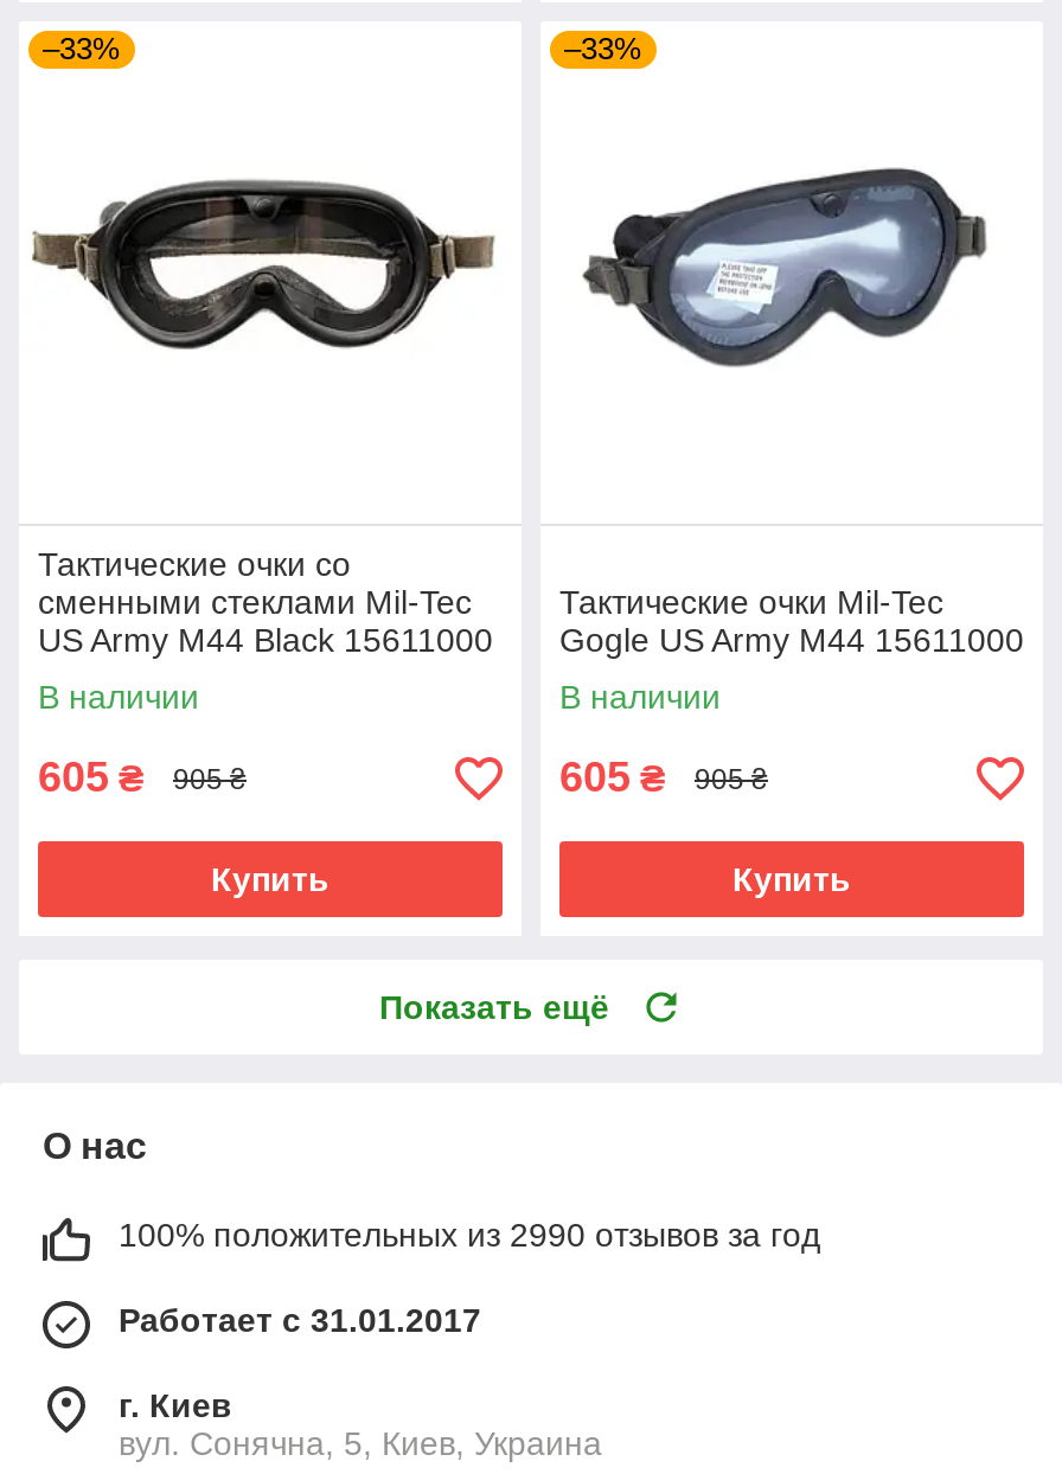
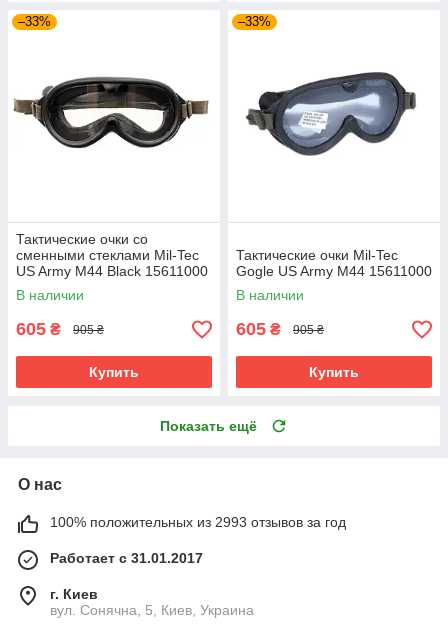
- 100% положительных из 2990 отзывов за год
+ 100% положительных из 2993 отзывов за год
